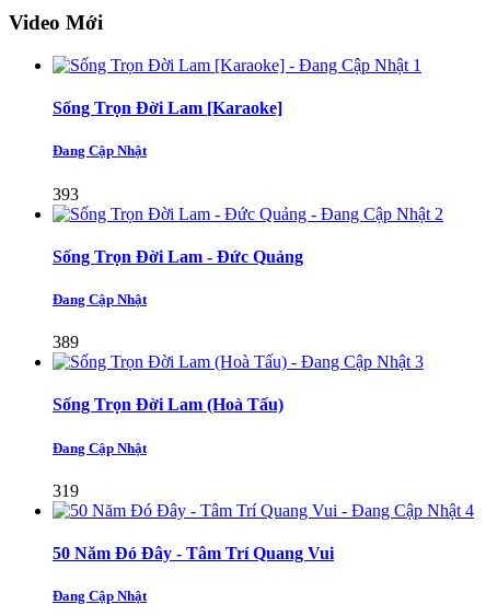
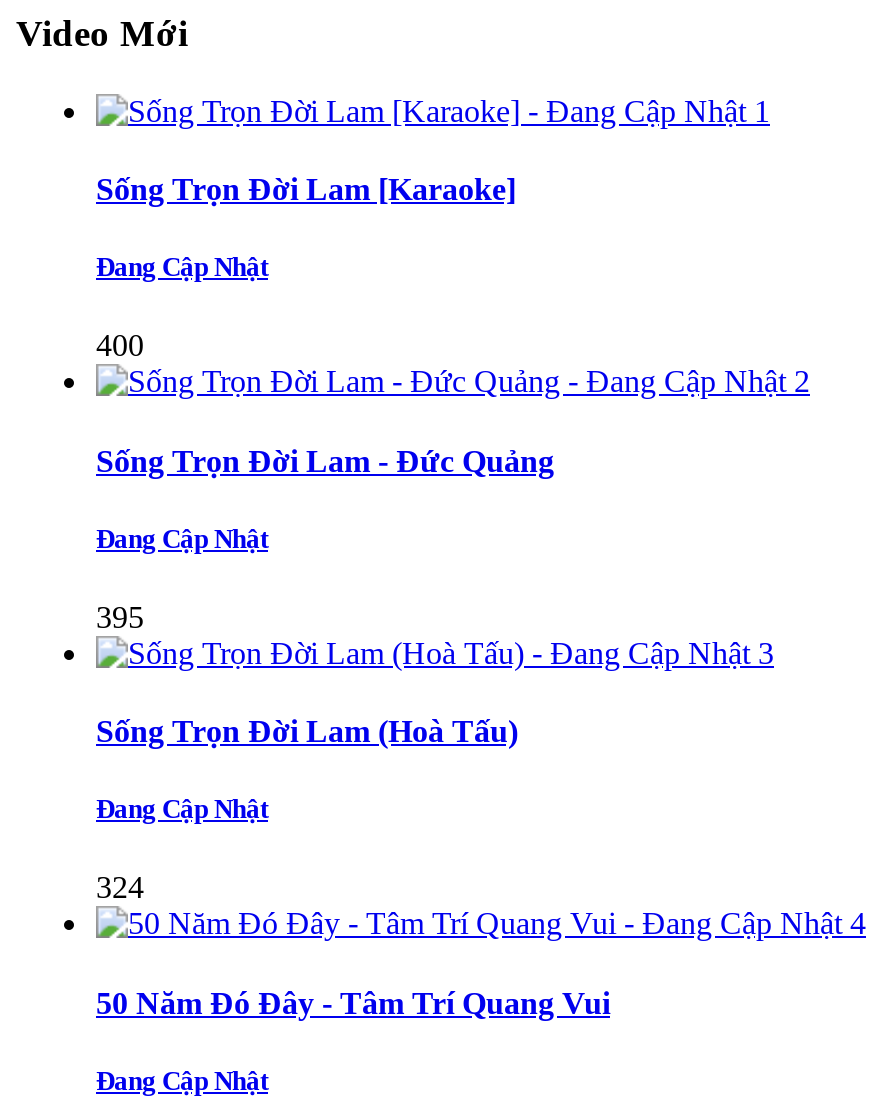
- 393
+ 400

- 389
+ 395

- 319
+ 324
